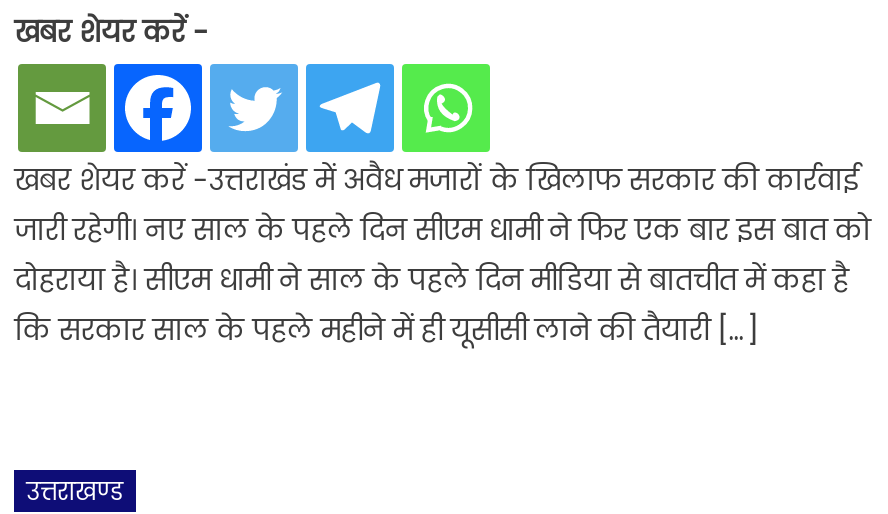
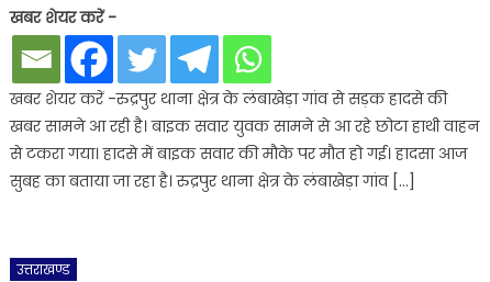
- खबर शेयर करें -उत्तराखंड में अवैध मजारों के खिलाफ सरकार की कार्रवाई
- जारी रहेगी। नए साल के पहले दिन सीएम धामी ने फिर एक बार इस बात को
- दोहराया है। सीएम धामी ने साल के पहले दिन मीडिया से बातचीत में कहा है
- कि सरकार साल के पहले महीने में ही यूसीसी लाने की तैयारी […]
+ खबर शेयर करें -रुद्रपुर थाना क्षेत्र के लंबाखेड़ा गांव से सड़क हादसे की
+ खबर सामने आ रही है। बाइक सवार युवक सामने से आ रहे छोटा हाथी वाहन
+ से टकरा गया। हादसे में बाइक सवार की मौके पर मौत हो गई। हादसा आज
+ सुबह का बताया जा रहा है। रुद्रपुर थाना क्षेत्र के लंबाखेड़ा गांव […]
